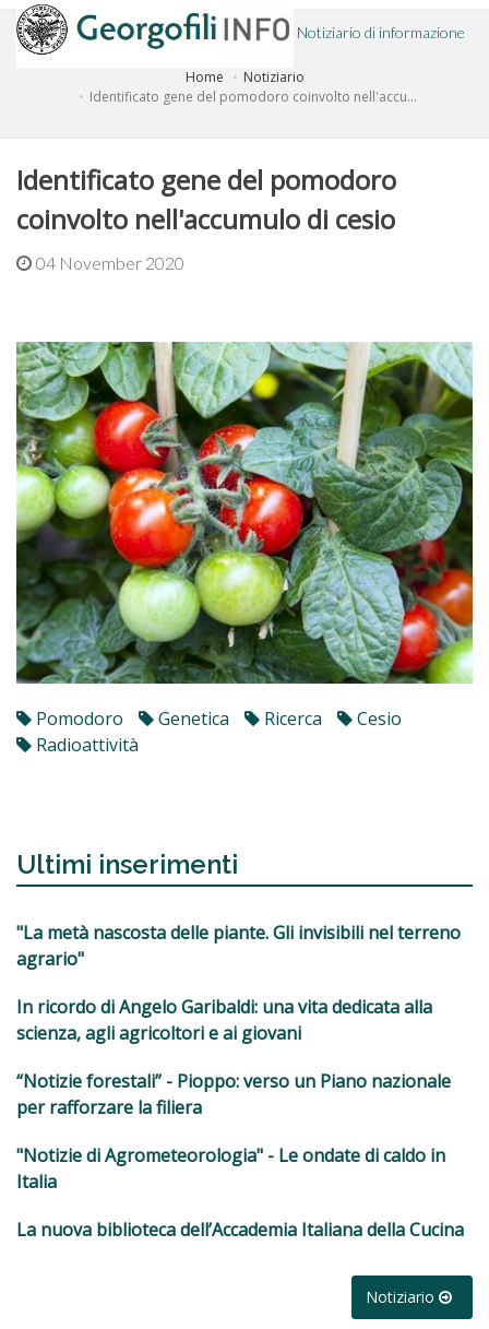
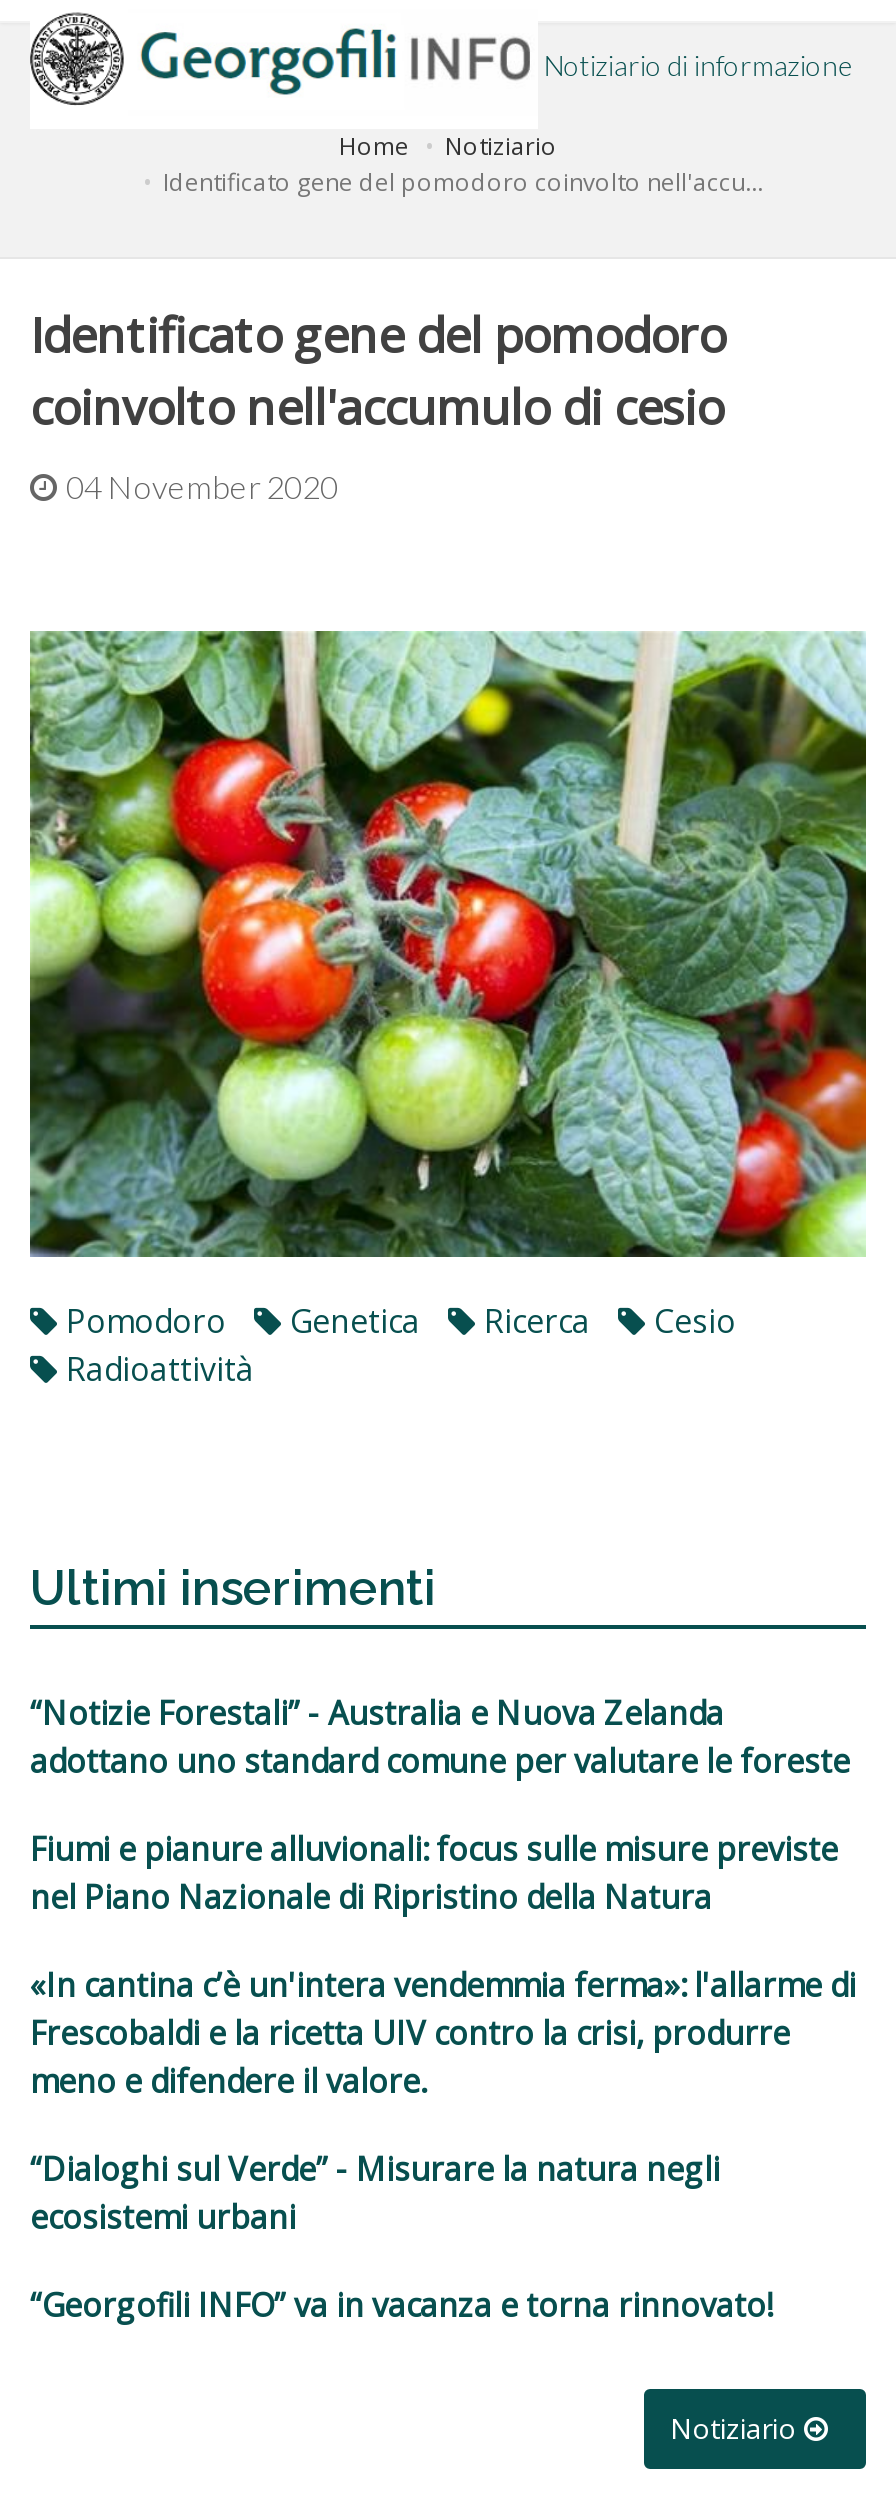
- "La metà nascosta delle piante. Gli invisibili nel terreno
- agrario"
+ “Notizie Forestali” - Australia e Nuova Zelanda
+ adottano uno standard comune per valutare le foreste

- In ricordo di Angelo Garibaldi: una vita dedicata alla
- scienza, agli agricoltori e ai giovani
+ Fiumi e pianure alluvionali: focus sulle misure previste
+ nel Piano Nazionale di Ripristino della Natura

- “Notizie forestali” - Pioppo: verso un Piano nazionale
- per rafforzare la filiera
+ «In cantina c’è un'intera vendemmia ferma»: l'allarme di
+ Frescobaldi e la ricetta UIV contro la crisi, produrre
+ meno e difendere il valore.

- "Notizie di Agrometeorologia" - Le ondate di caldo in
- Italia
+ “Dialoghi sul Verde” - Misurare la natura negli
+ ecosistemi urbani

- La nuova biblioteca dell’Accademia Italiana della Cucina
+ “Georgofili INFO” va in vacanza e torna rinnovato!
